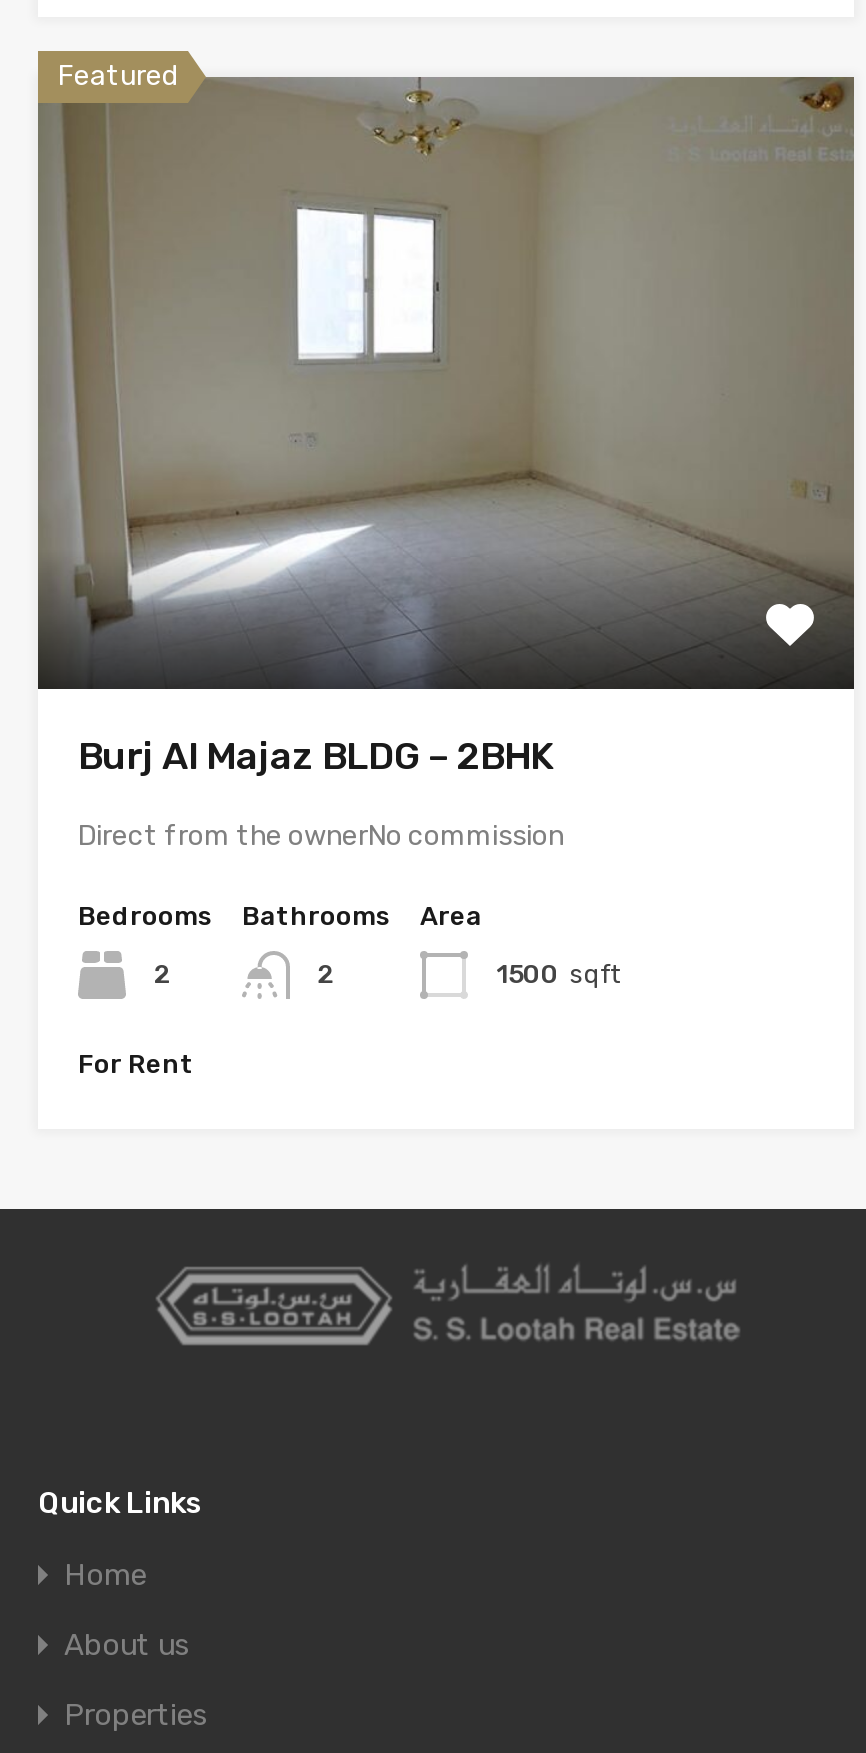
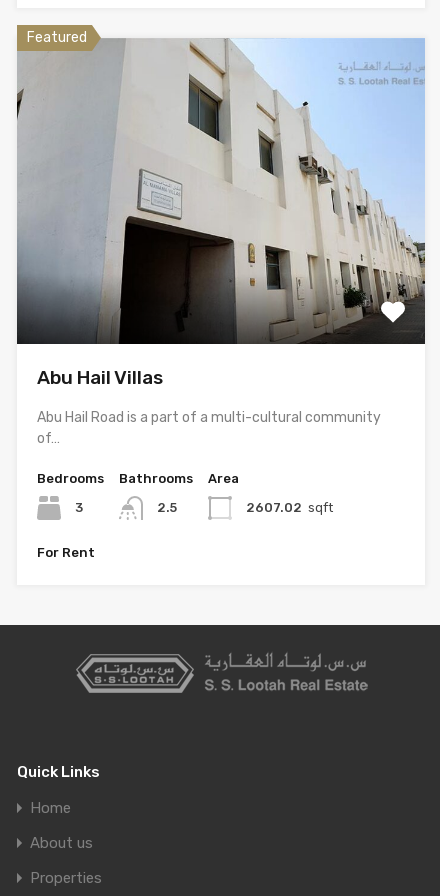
- [image]
- Burj Al Majaz BLDG – 2BHK
+ [image]
+ Abu Hail Villas

- Direct from the ownerNo commission
+ Abu Hail Road is a part of a multi-cultural community
+ of…

- 2
+ 3

- 2
+ 2.5

- 1500 sqft
+ 2607.02 sqft
